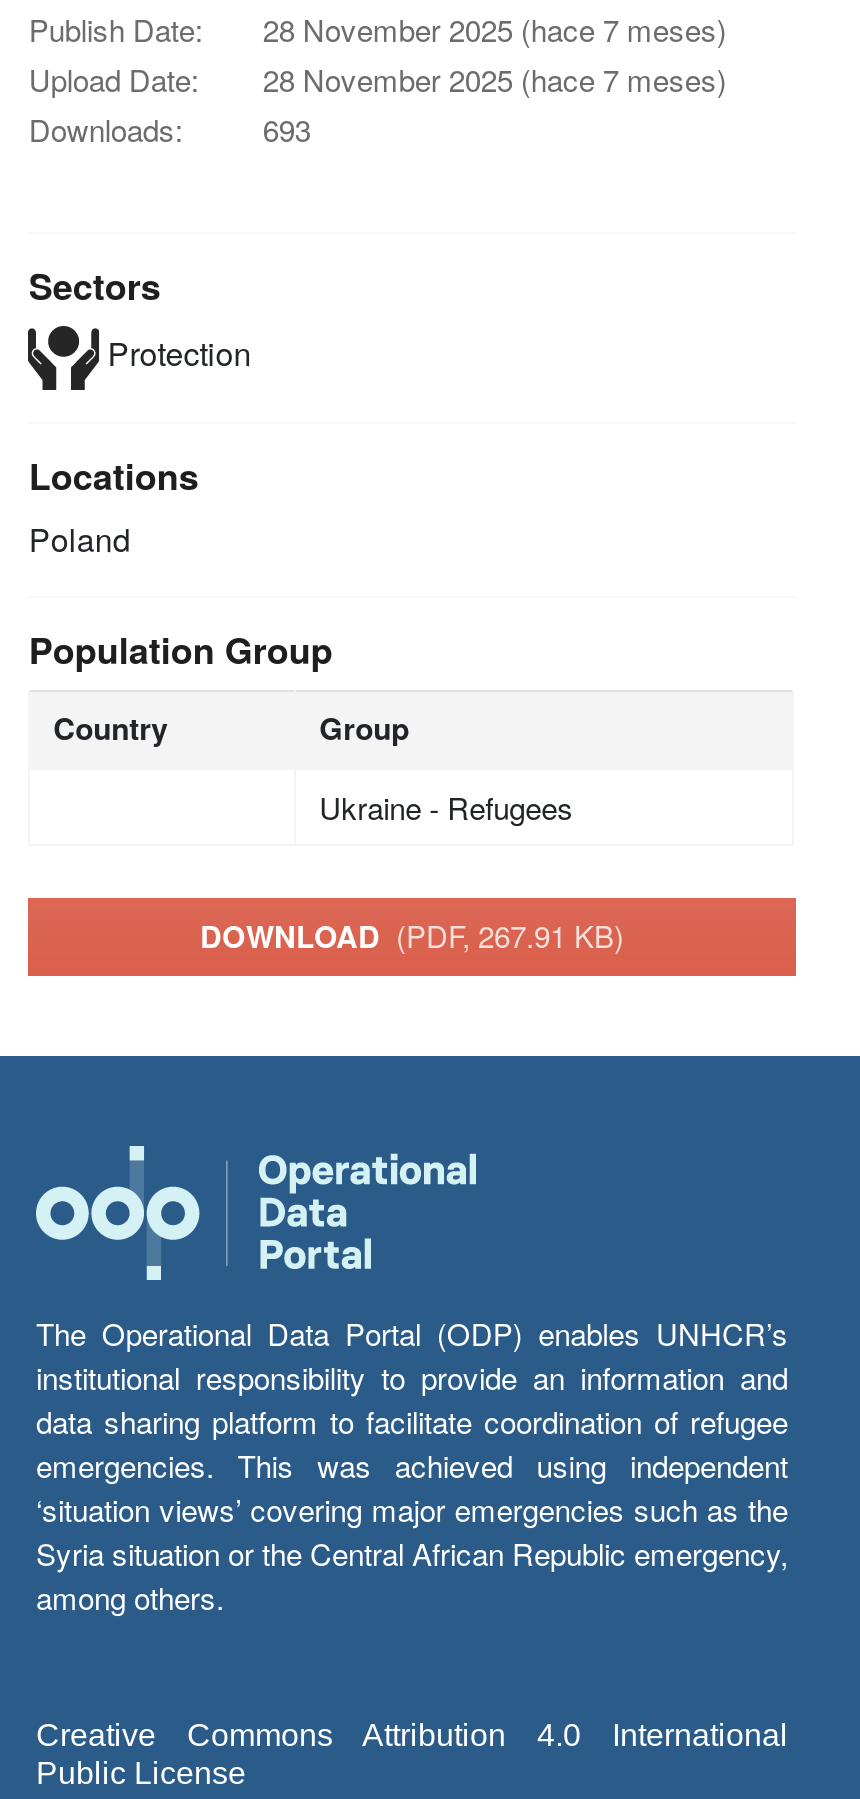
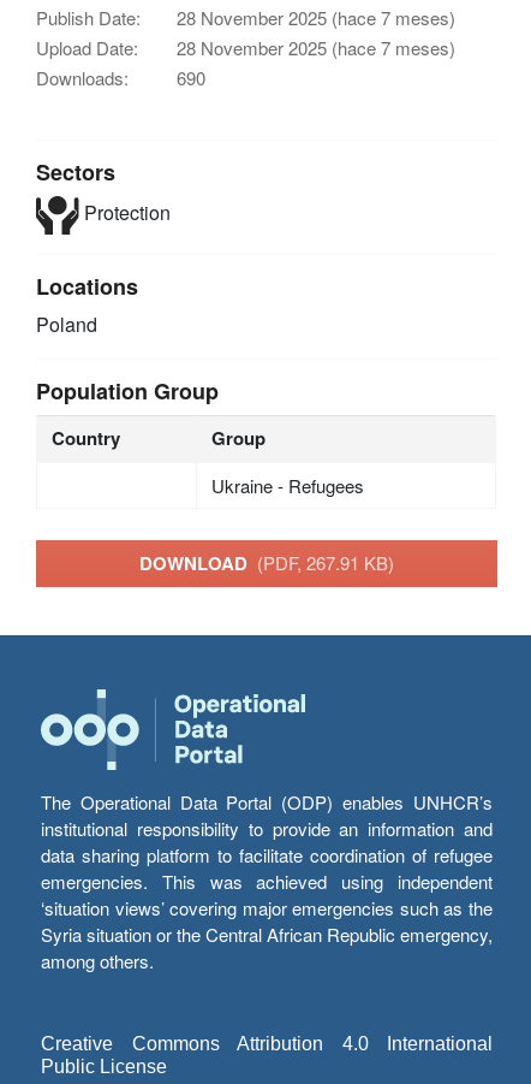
- Downloads: 693
+ Downloads: 690
